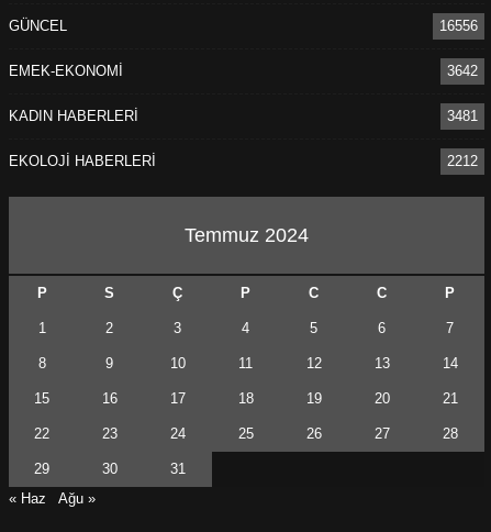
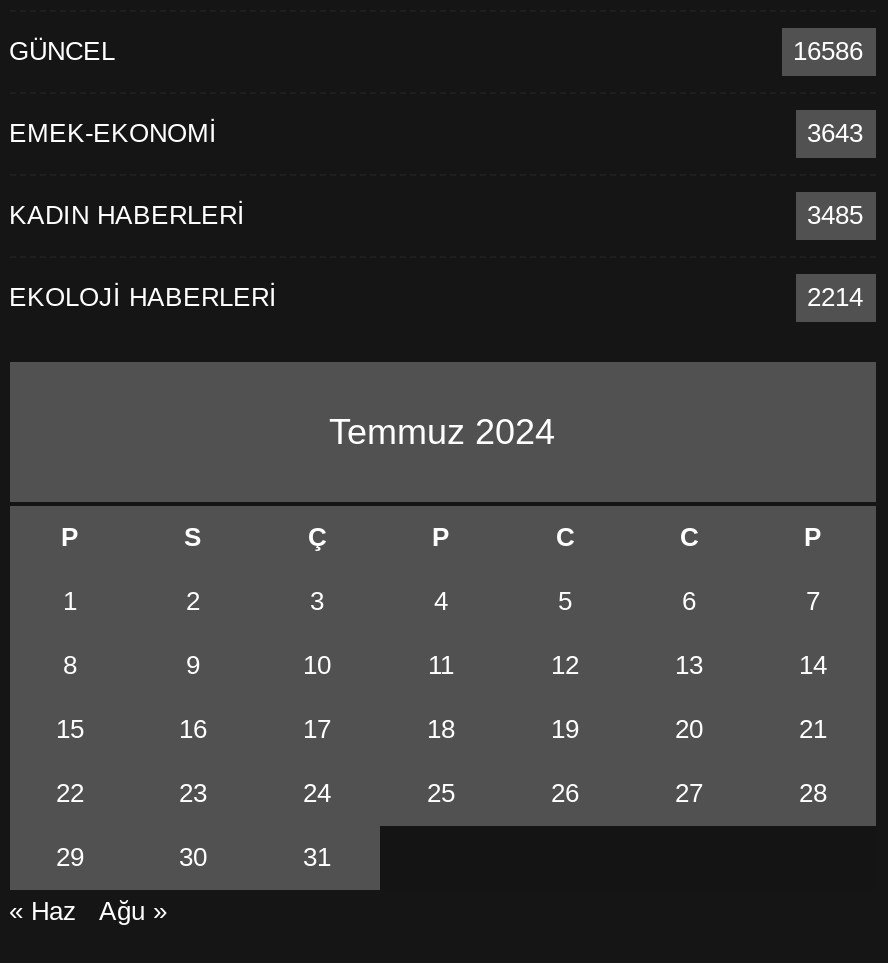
- 16556
+ 16586

- 3642
+ 3643

- 3481
+ 3485

- 2212
+ 2214
